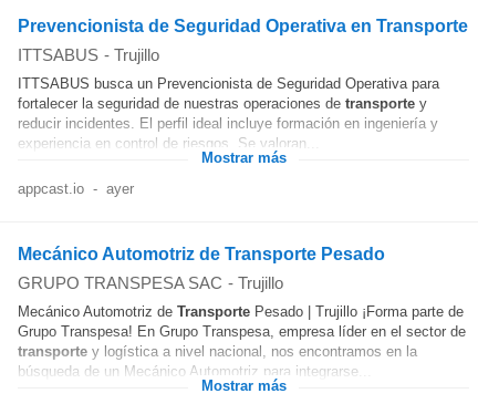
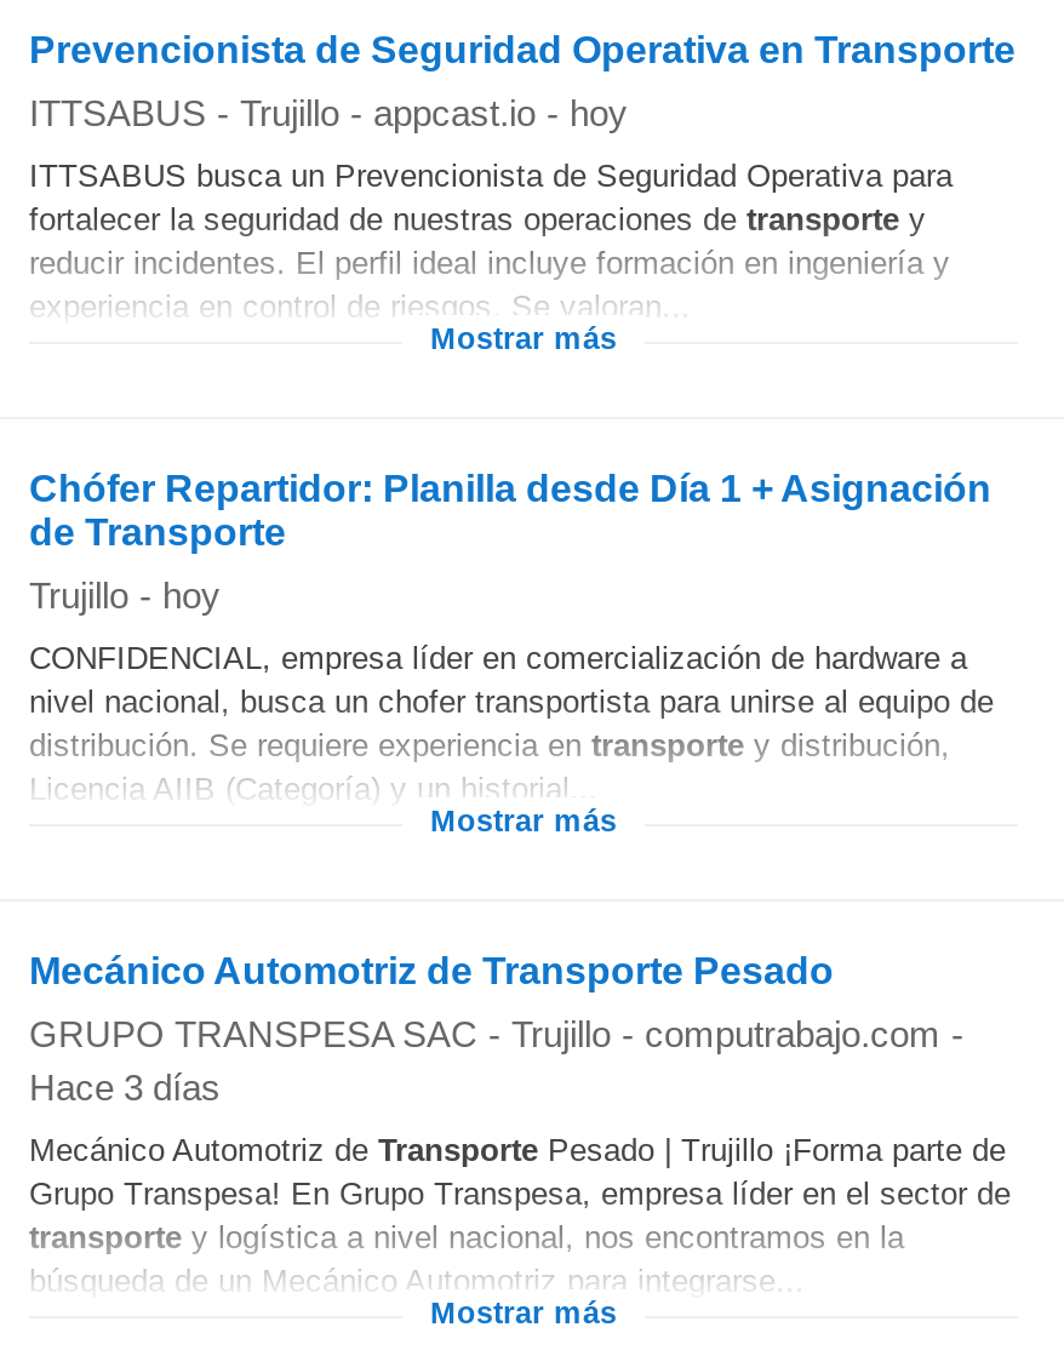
- ITTSABUS - Trujillo
+ ITTSABUS - Trujillo - appcast.io - hoy

- appcast.io - ayer
+ Chófer Repartidor: Planilla desde Día 1 + Asignación
+ de Transporte
+ Trujillo - hoy
+ CONFIDENCIAL, empresa líder en comercialización de hardware a
+ nivel nacional, busca un chofer transportista para unirse al equipo de
+ distribución. Se requiere experiencia en transporte y distribución,
+ Licencia AIIB (Categoría) y un historial...
+ Mostrar más

- GRUPO TRANSPESA SAC - Trujillo
+ GRUPO TRANSPESA SAC - Trujillo - computrabajo.com -
+ Hace 3 días
